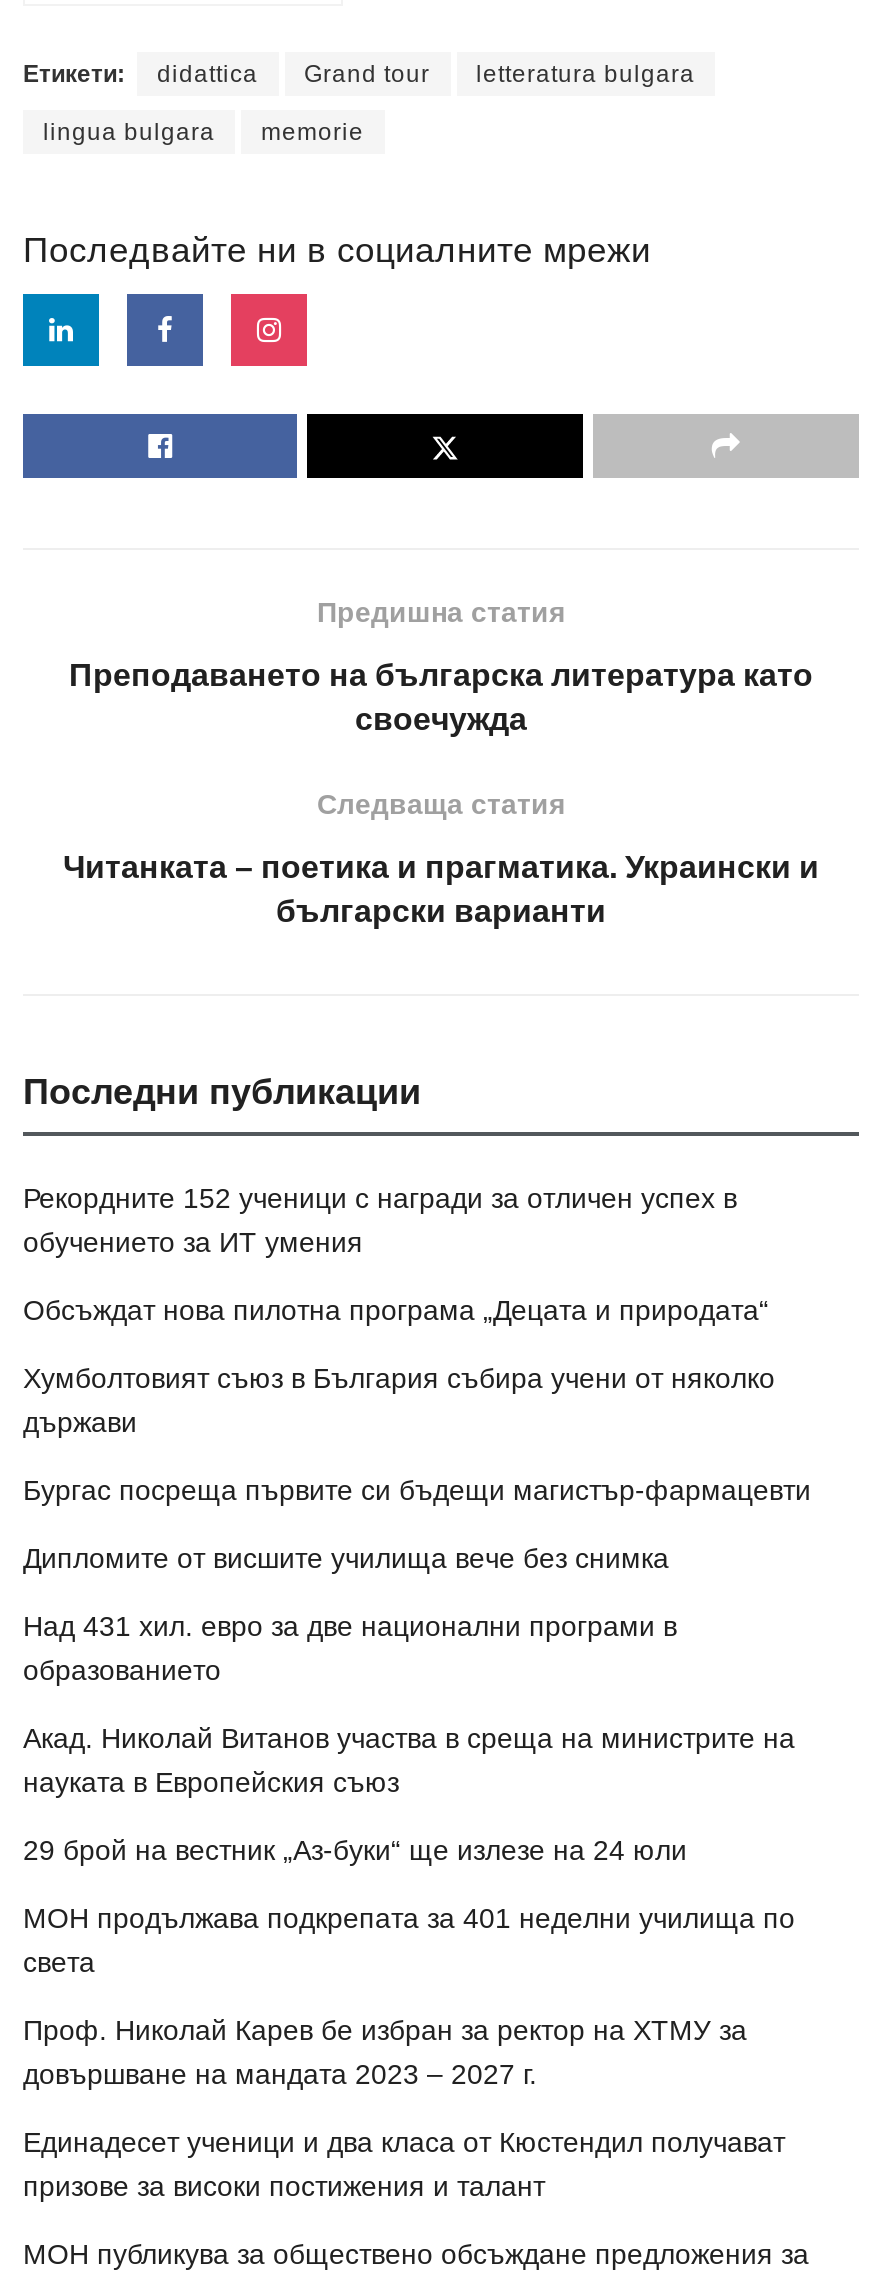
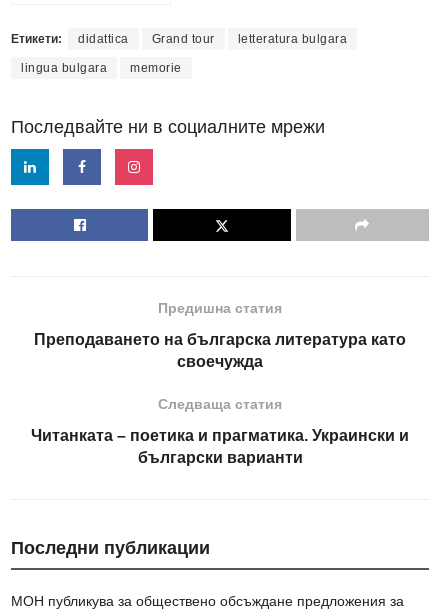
- Рекордните 152 ученици с награди за отличен успех в
- обучението за ИТ умения
- Обсъждат нова пилотна програма „Децата и природата“
- Хумболтовият съюз в България събира учени от няколко
- държави
- Бургас посреща първите си бъдещи магистър-фармацевти
- Дипломите от висшите училища вече без снимка
- Над 431 хил. евро за две национални програми в
- образованието
- Акад. Николай Витанов участва в среща на министрите на
- науката в Европейския съюз
- 29 брой на вестник „Аз-буки“ ще излезе на 24 юли
- МОН продължава подкрепата за 401 неделни училища по
- света
- Проф. Николай Карев бе избран за ректор на ХТМУ за
- довършване на мандата 2023 – 2027 г.
- Единадесет ученици и два класа от Кюстендил получават
- призове за високи постижения и талант
